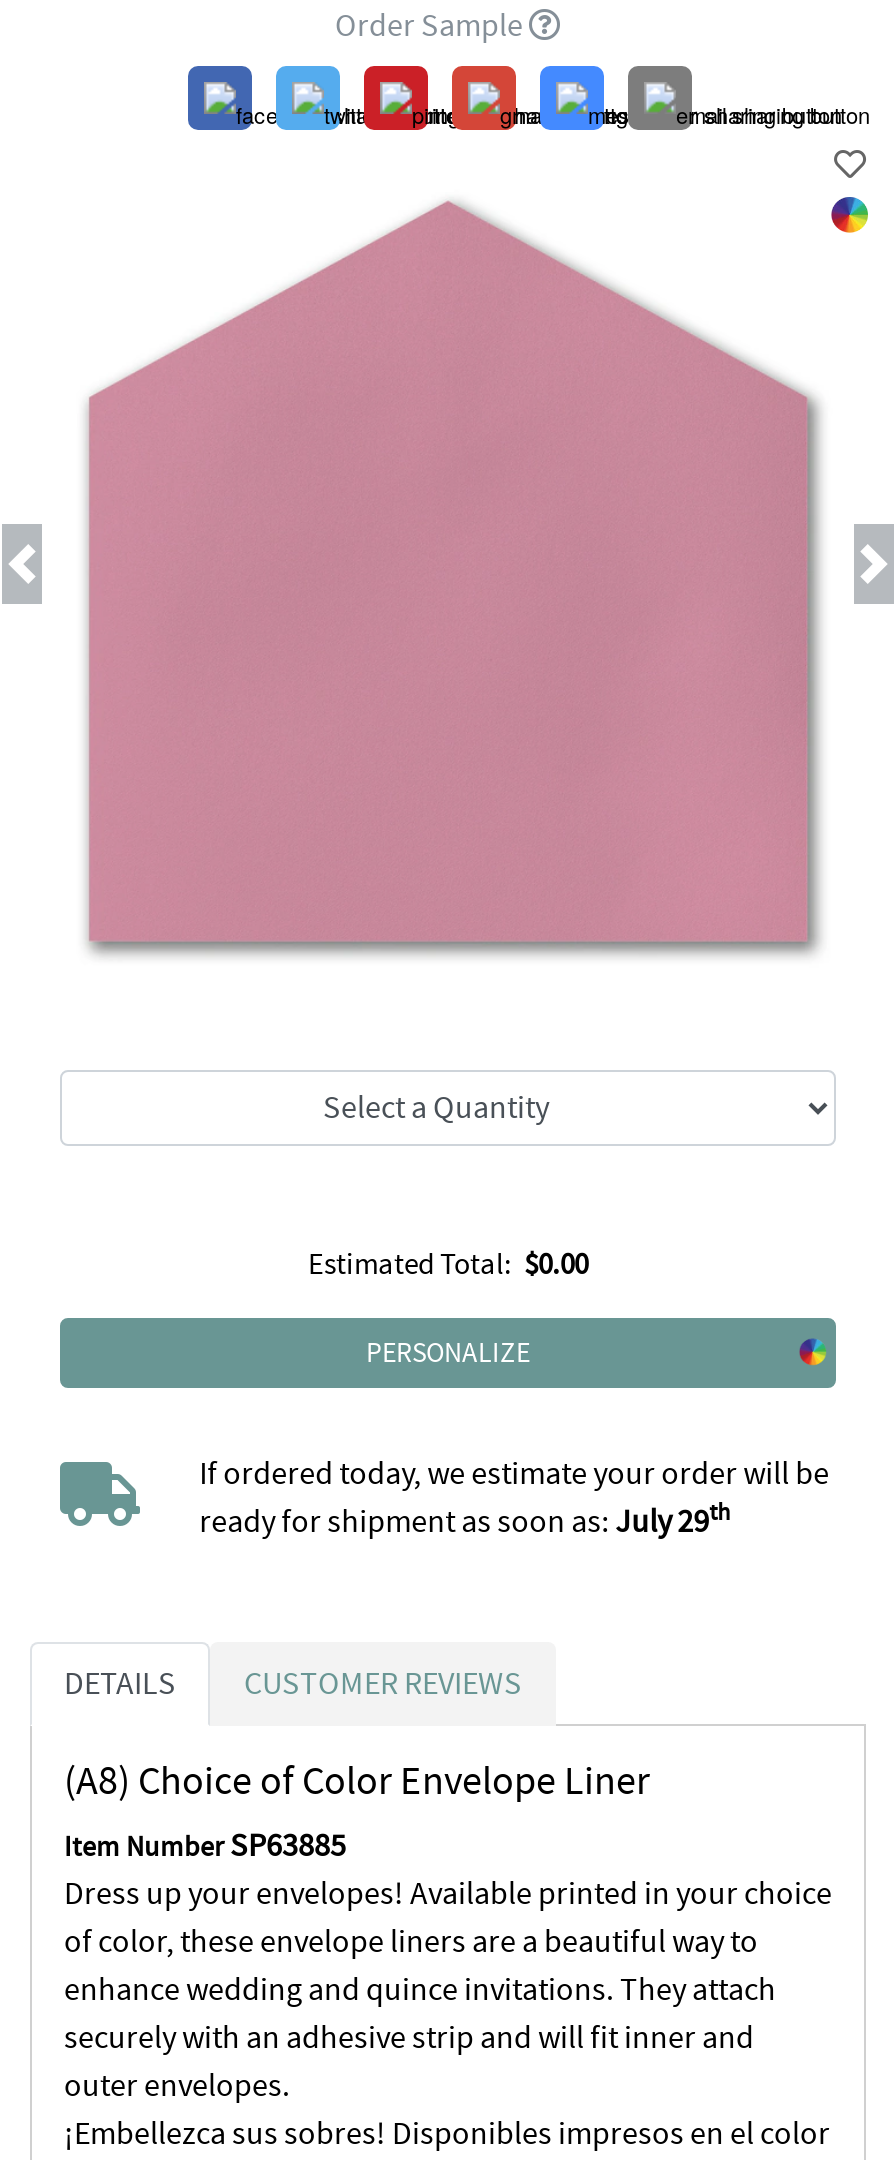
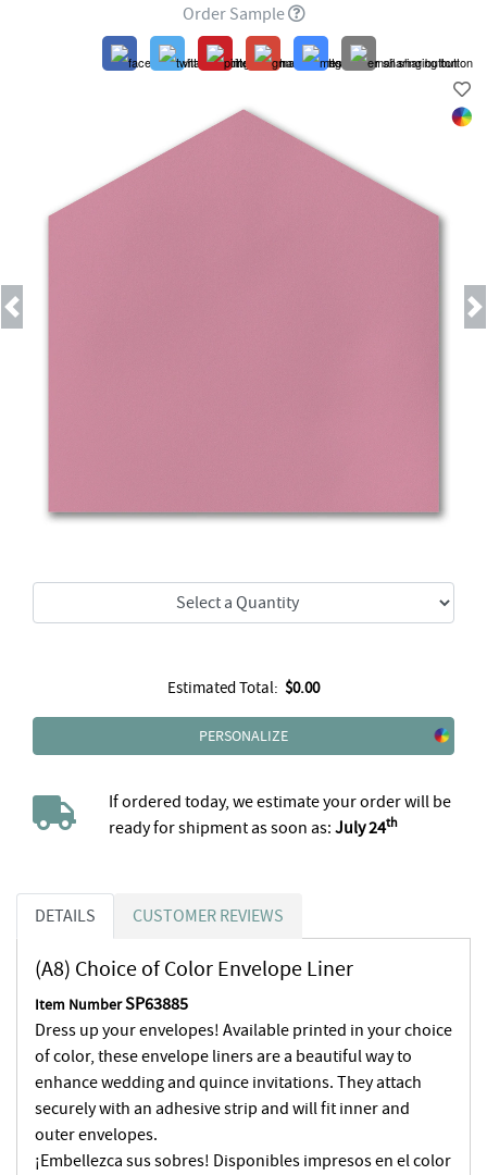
- ready for shipment as soon as: July 29th
+ ready for shipment as soon as: July 24th
